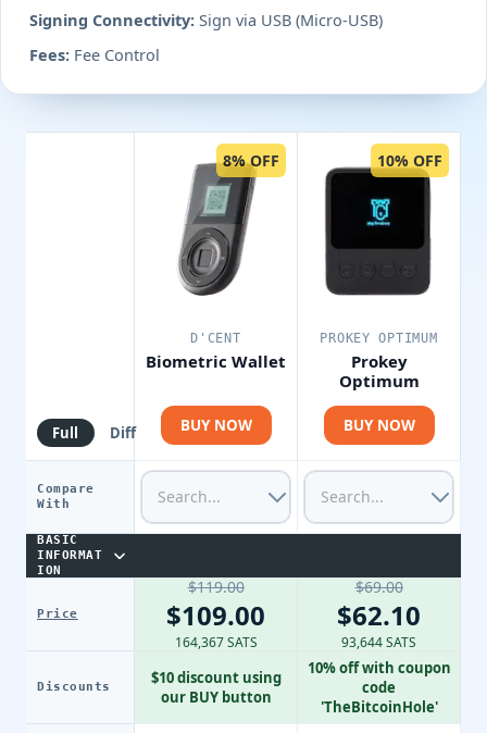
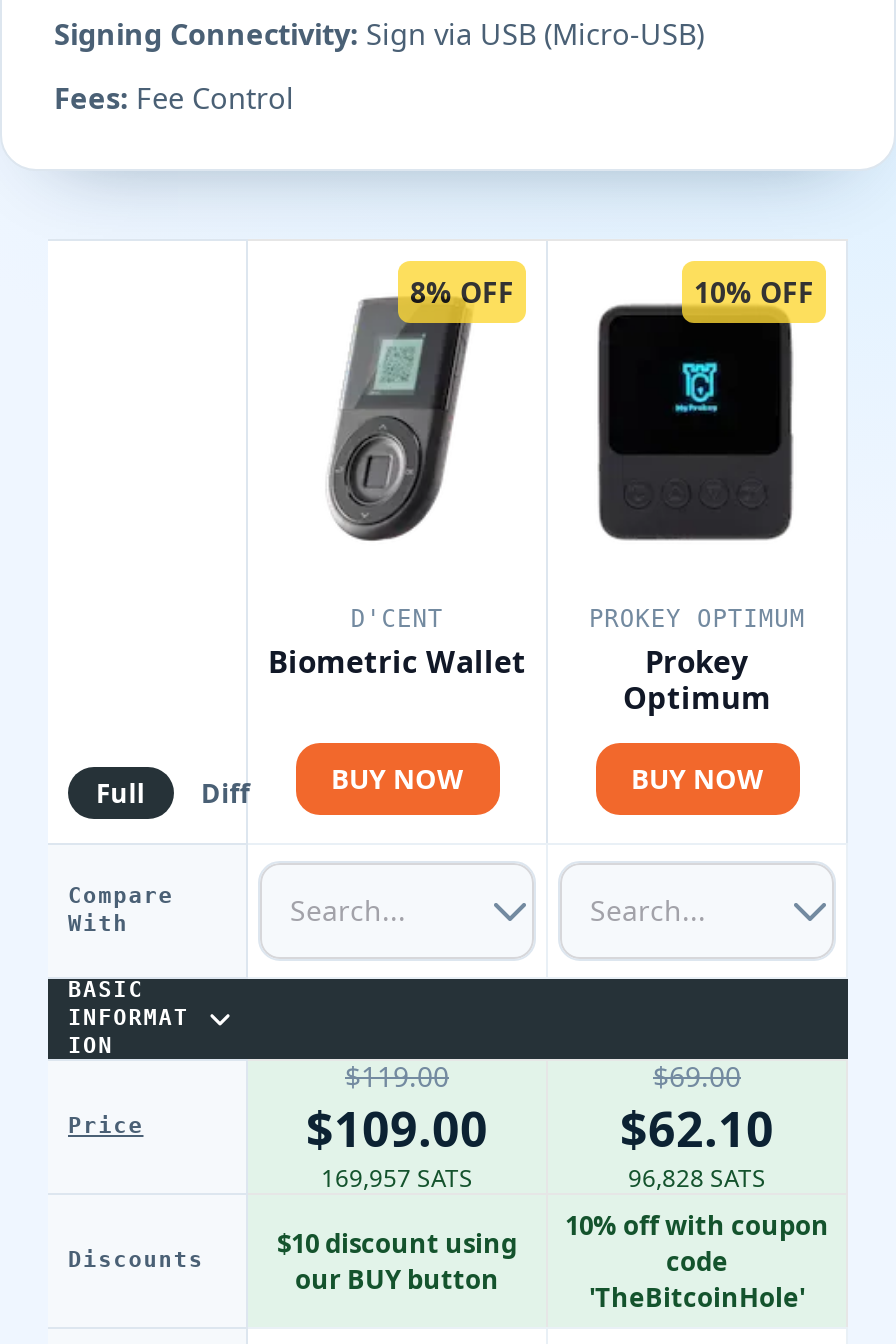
- 164,367 SATS
+ 169,957 SATS

- 93,644 SATS
+ 96,828 SATS
